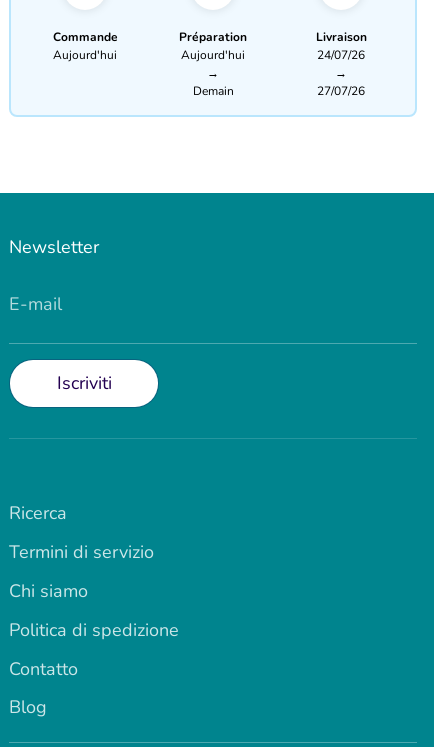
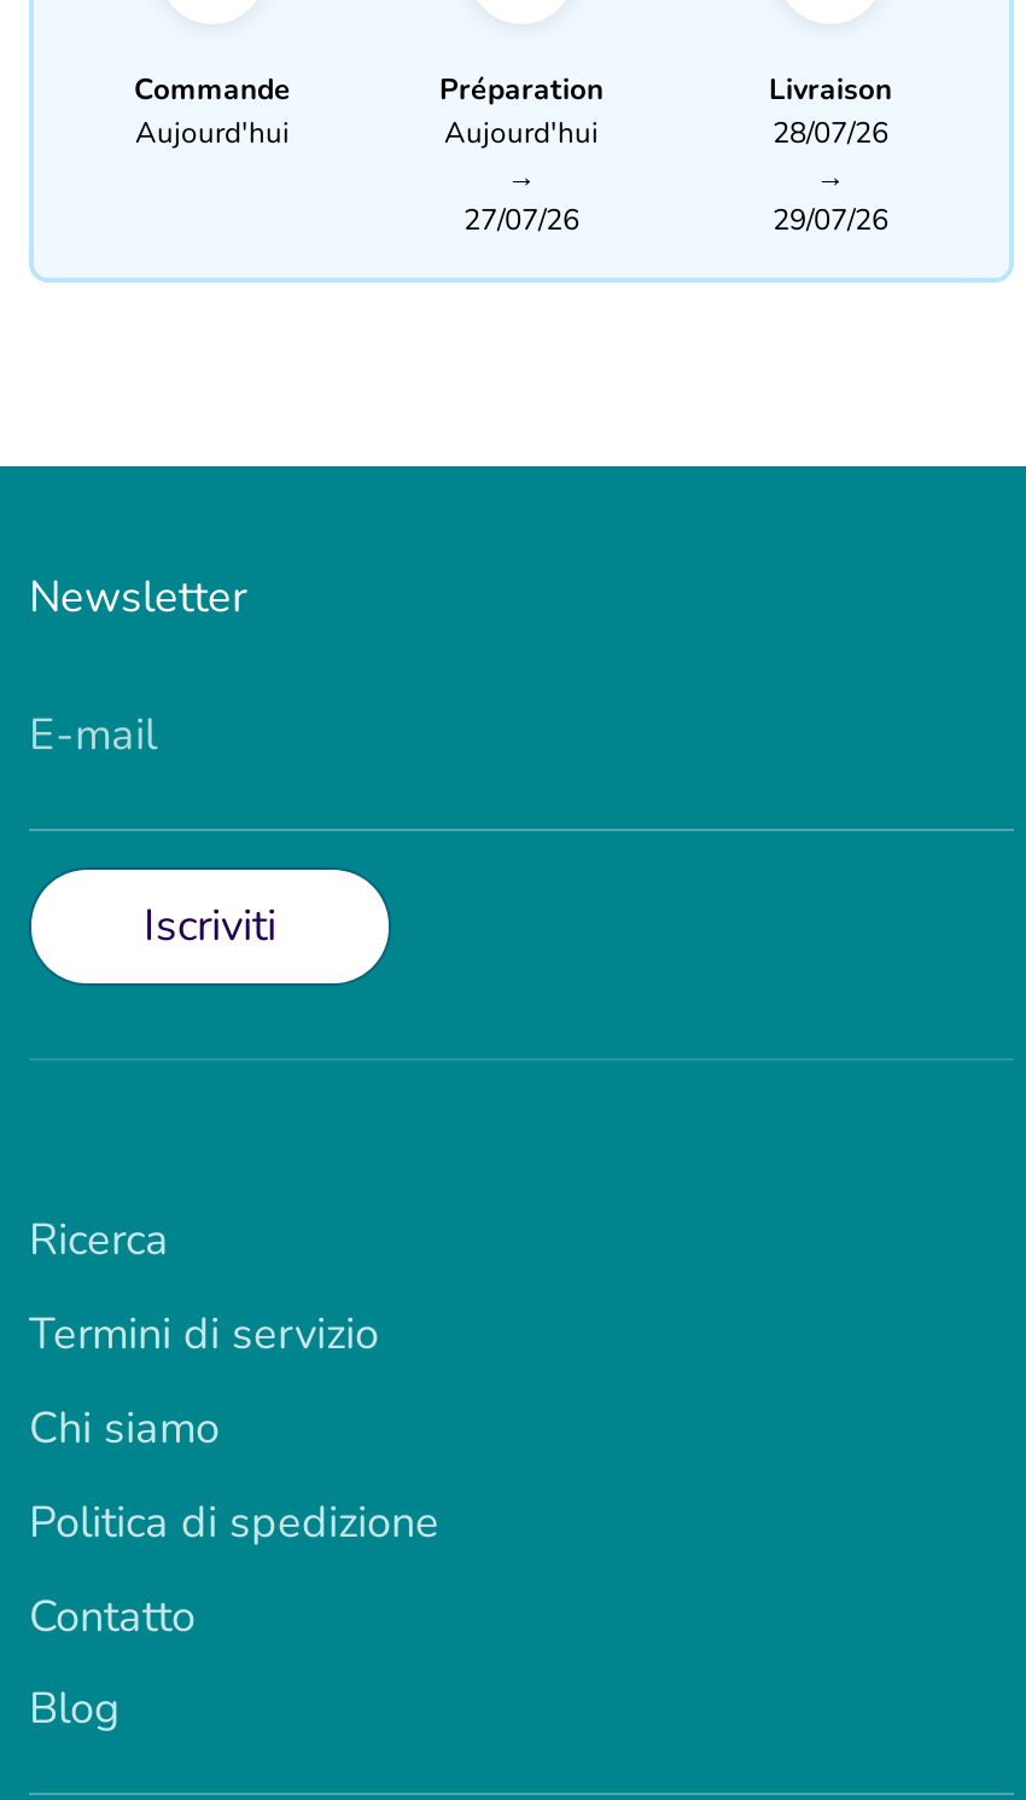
- 24/07/26
+ 28/07/26

- Demain
+ 27/07/26

- 27/07/26
+ 29/07/26
